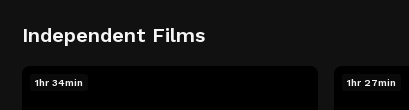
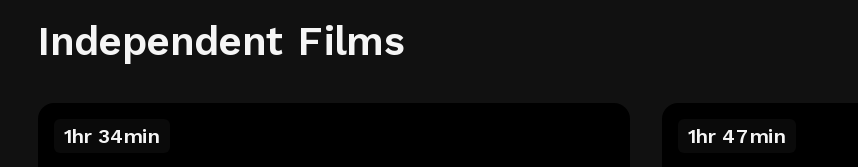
- 1hr 27min
+ 1hr 47min
